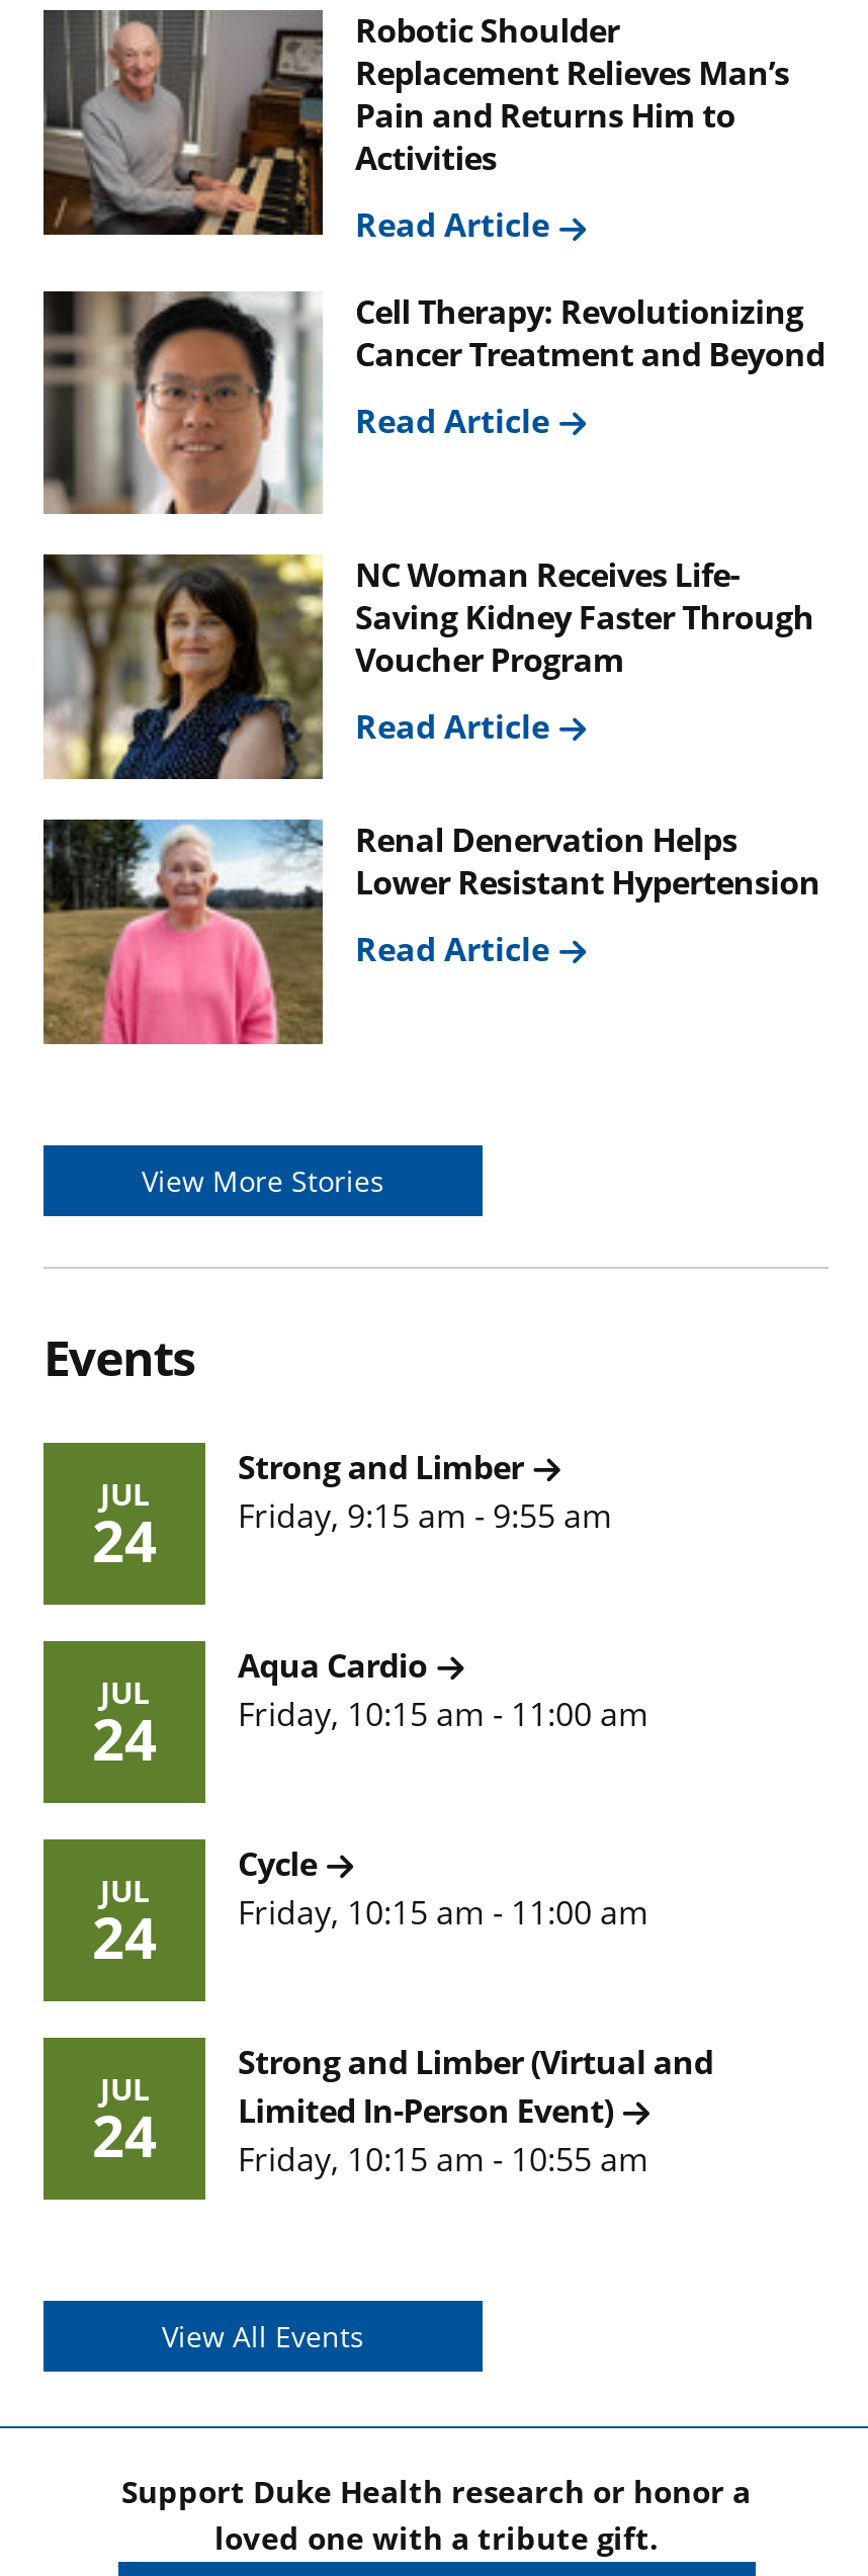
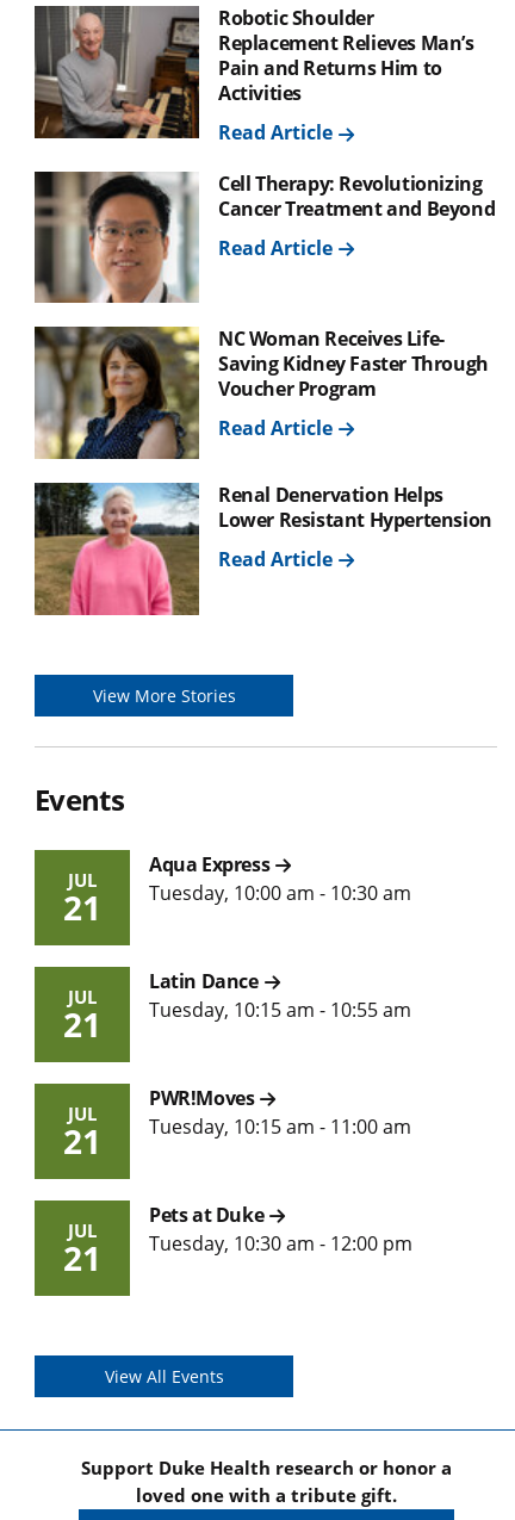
- Strong and Limber
- friday, 9:15 am - 9:55 am
+ Aqua Express
+ tuesday, 10:00 am - 10:30 am

- 24
+ 21

- Aqua Cardio
- friday, 10:15 am - 11:00 am
+ Latin Dance
+ tuesday, 10:15 am - 10:55 am

- 24
+ 21

- Cycle
- friday, 10:15 am - 11:00 am
+ PWR!Moves
+ tuesday, 10:15 am - 11:00 am

- 24
+ 21

- Strong and Limber (Virtual and
- Limited In-Person Event)
- friday, 10:15 am - 10:55 am
+ Pets at Duke
+ tuesday, 10:30 am - 12:00 pm

- 24
+ 21
